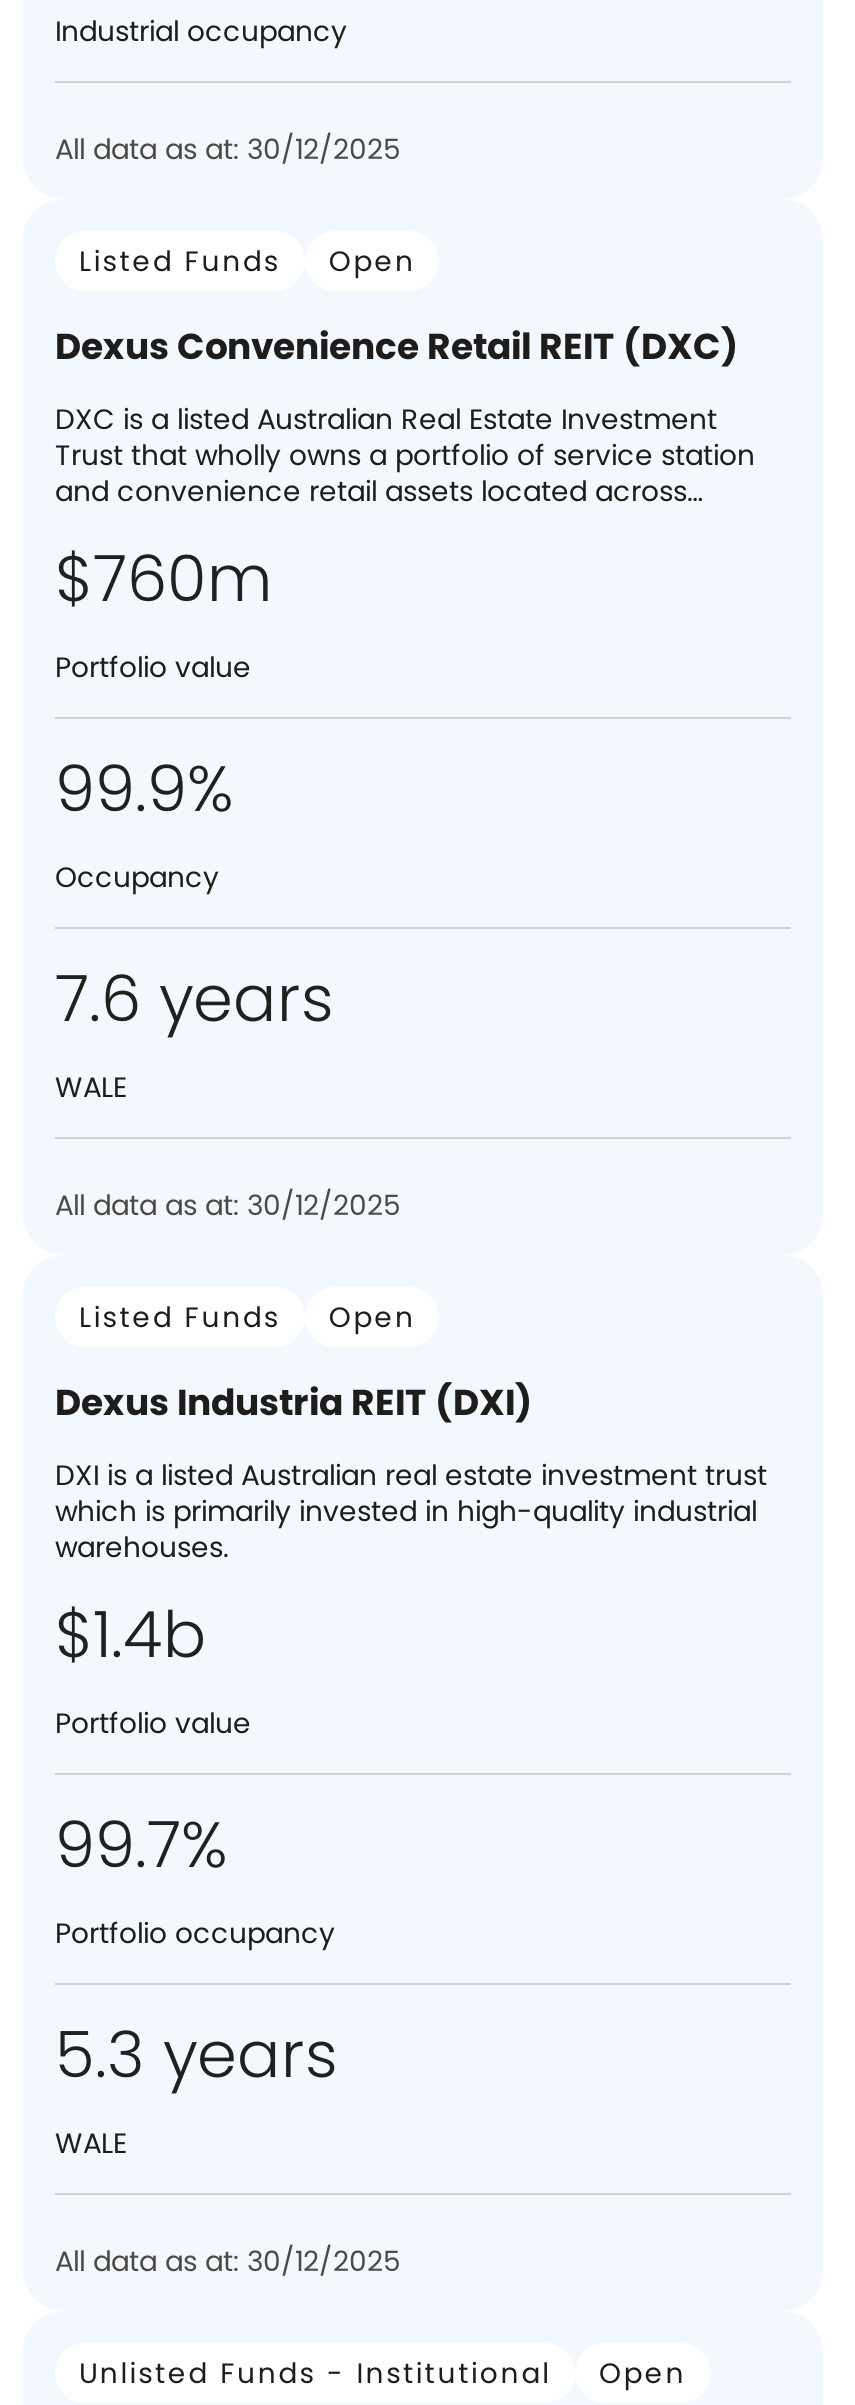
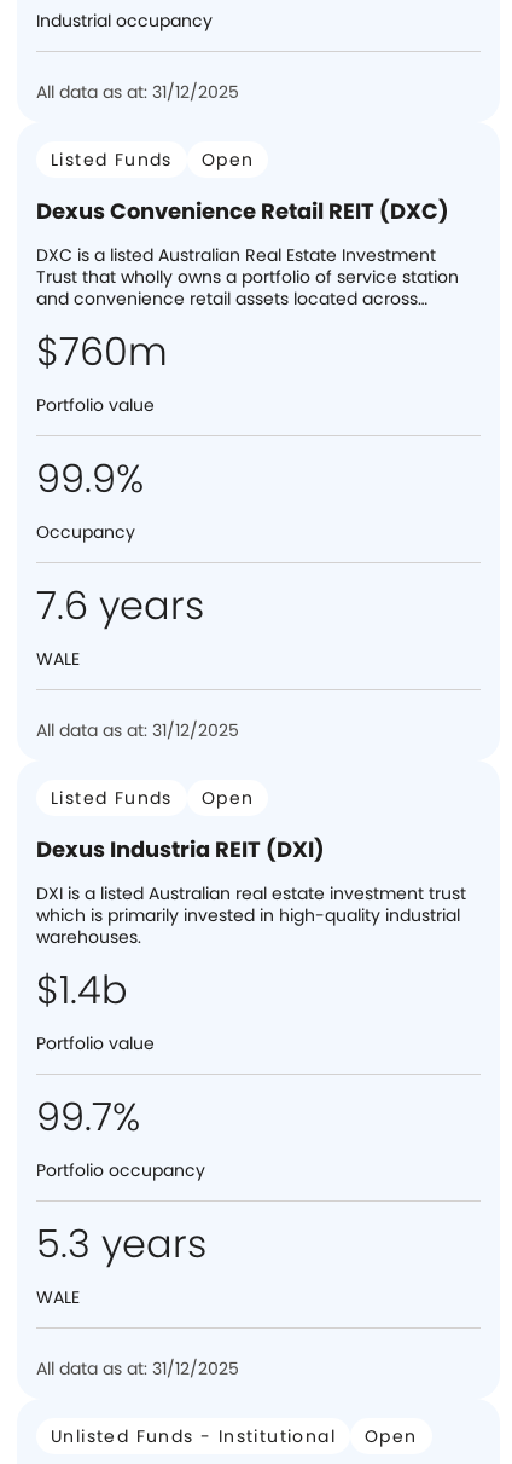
- All data as at: 30/12/2025
+ All data as at: 31/12/2025

- All data as at: 30/12/2025
+ All data as at: 31/12/2025

- All data as at: 30/12/2025
+ All data as at: 31/12/2025
